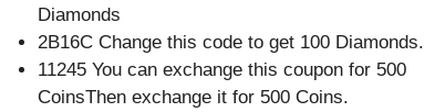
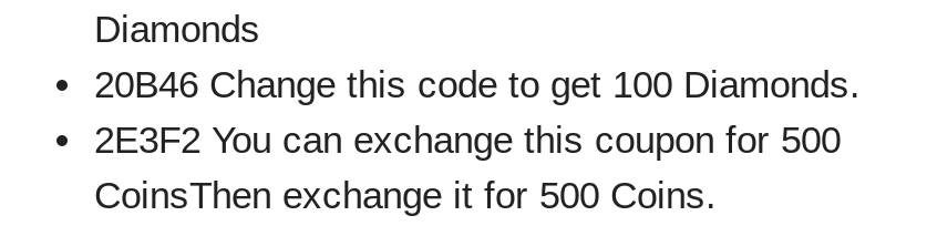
- 2B16C Change this code to get 100 Diamonds.
+ 20B46 Change this code to get 100 Diamonds.

- 11245 You can exchange this coupon for 500
+ 2E3F2 You can exchange this coupon for 500
